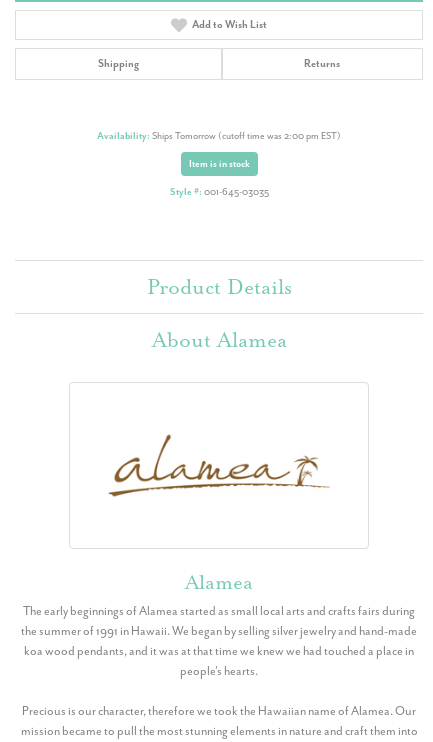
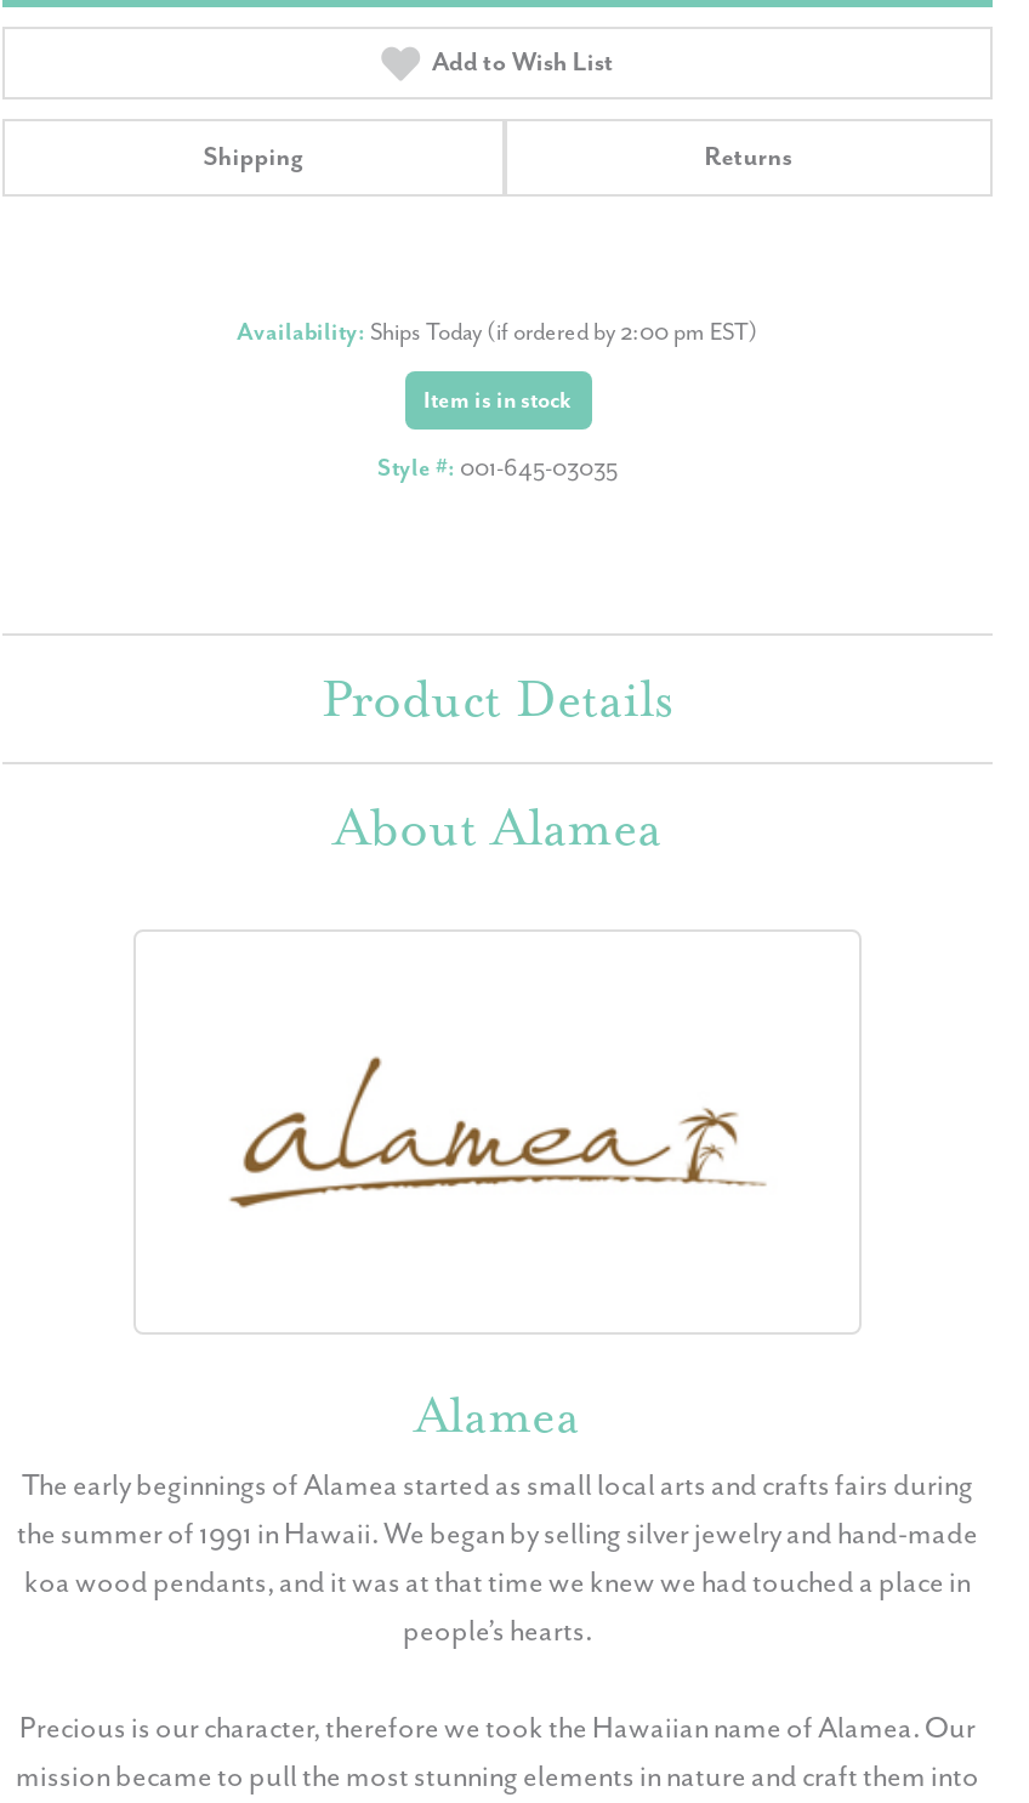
- Availability: Ships Tomorrow (cutoff time was 2:00 pm EST)
+ Availability: Ships Today (if ordered by 2:00 pm EST)
